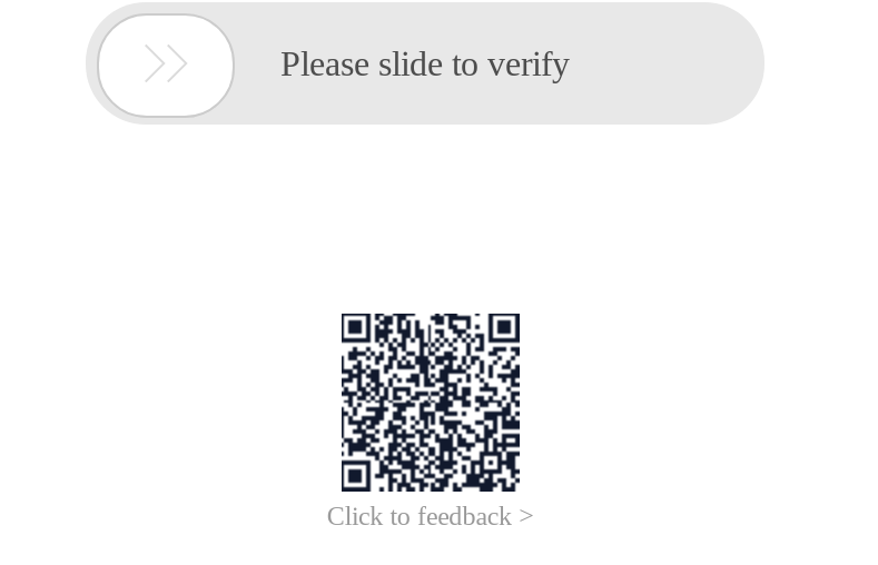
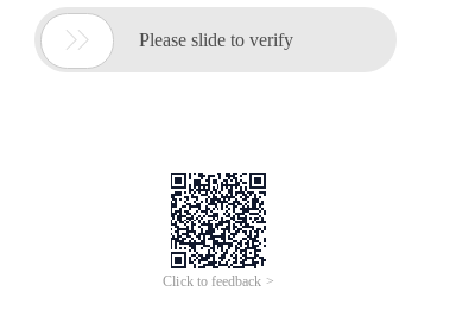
- [image]
+ [image]
